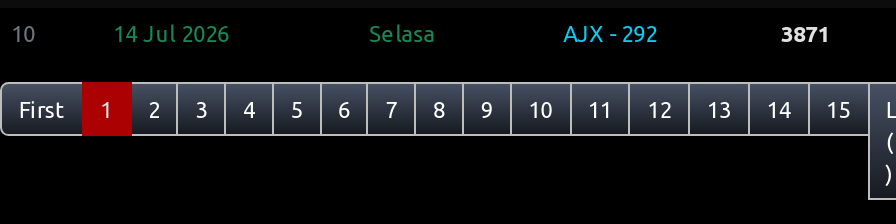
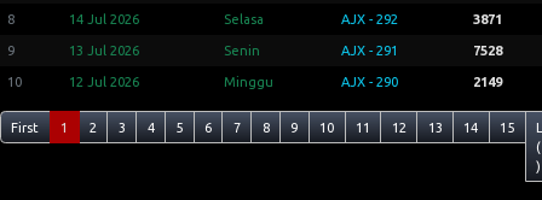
- 10
+ 8

+ 9
+ 13 Jul 2026
+ Senin
+ AJX - 291
+ 7528
+ 10
+ 12 Jul 2026
+ Minggu
+ AJX - 290
+ 2149
